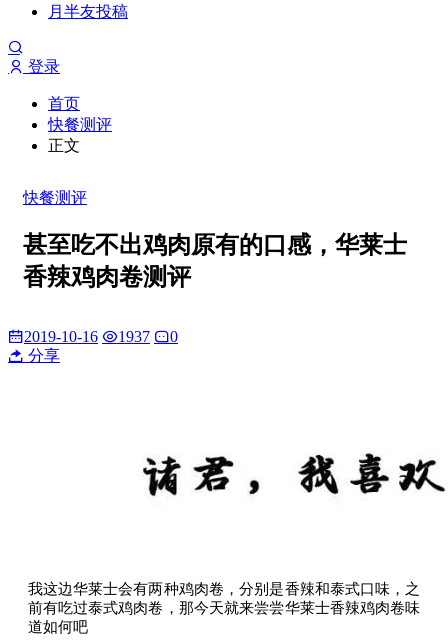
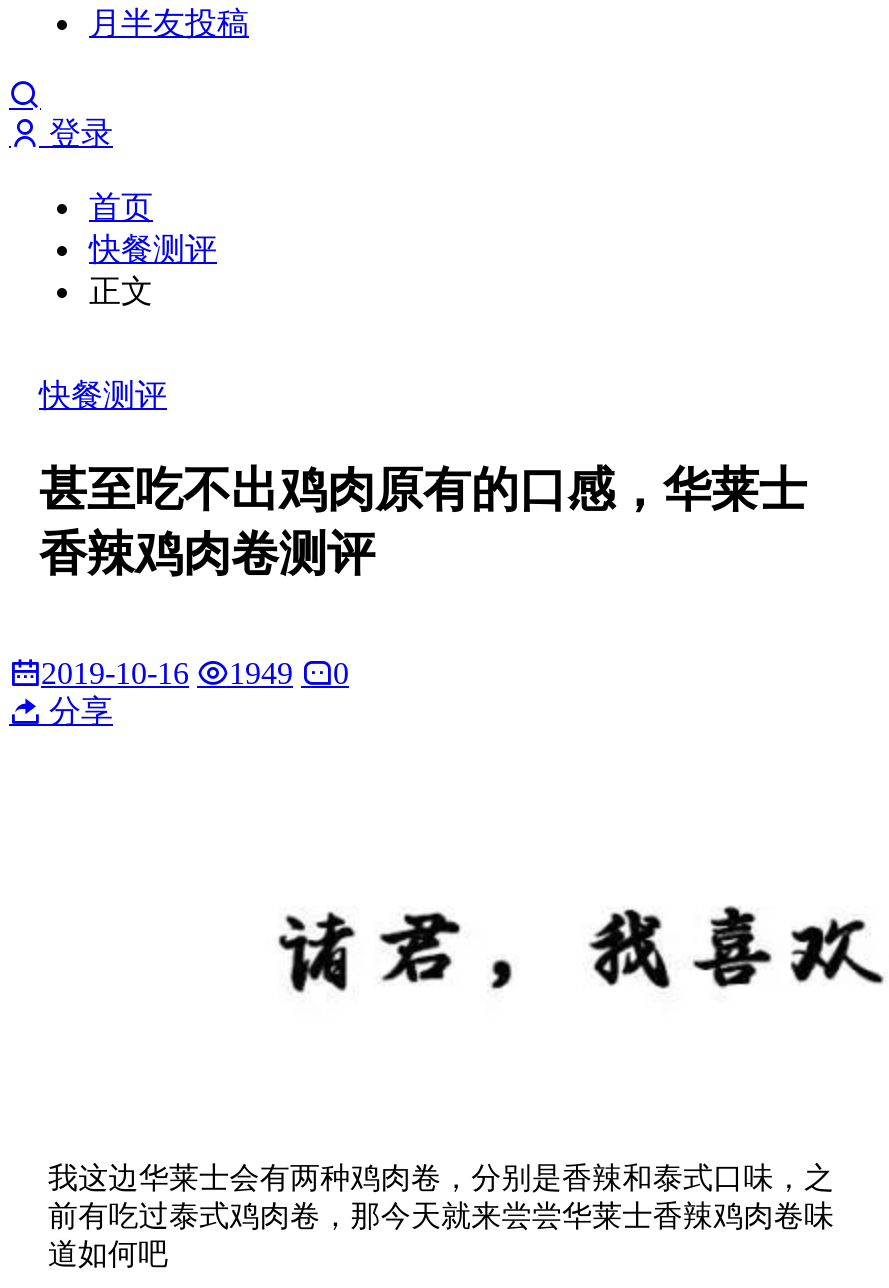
- 1937
+ 1949
